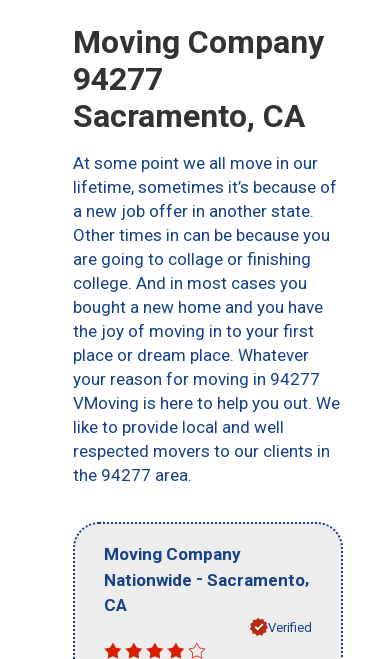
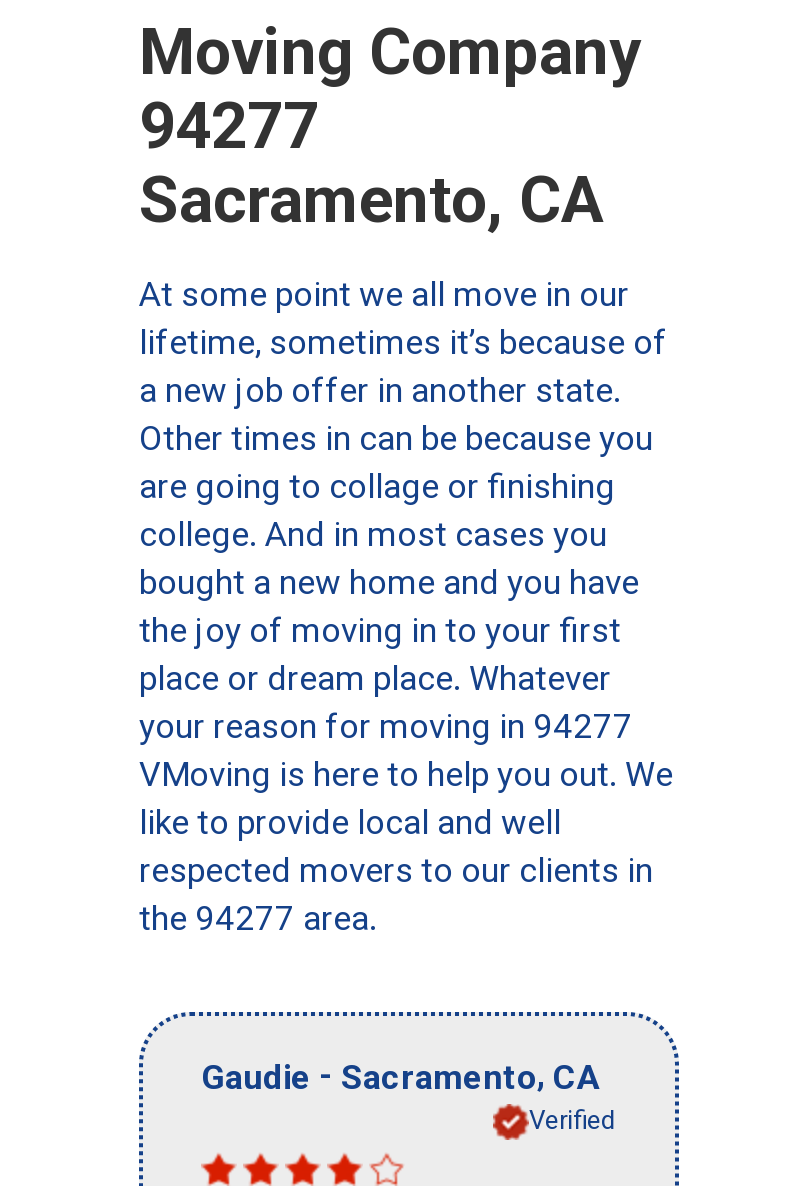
- Moving Company
- Nationwide - Sacramento,
- CA
+ Gaudie - Sacramento, CA
